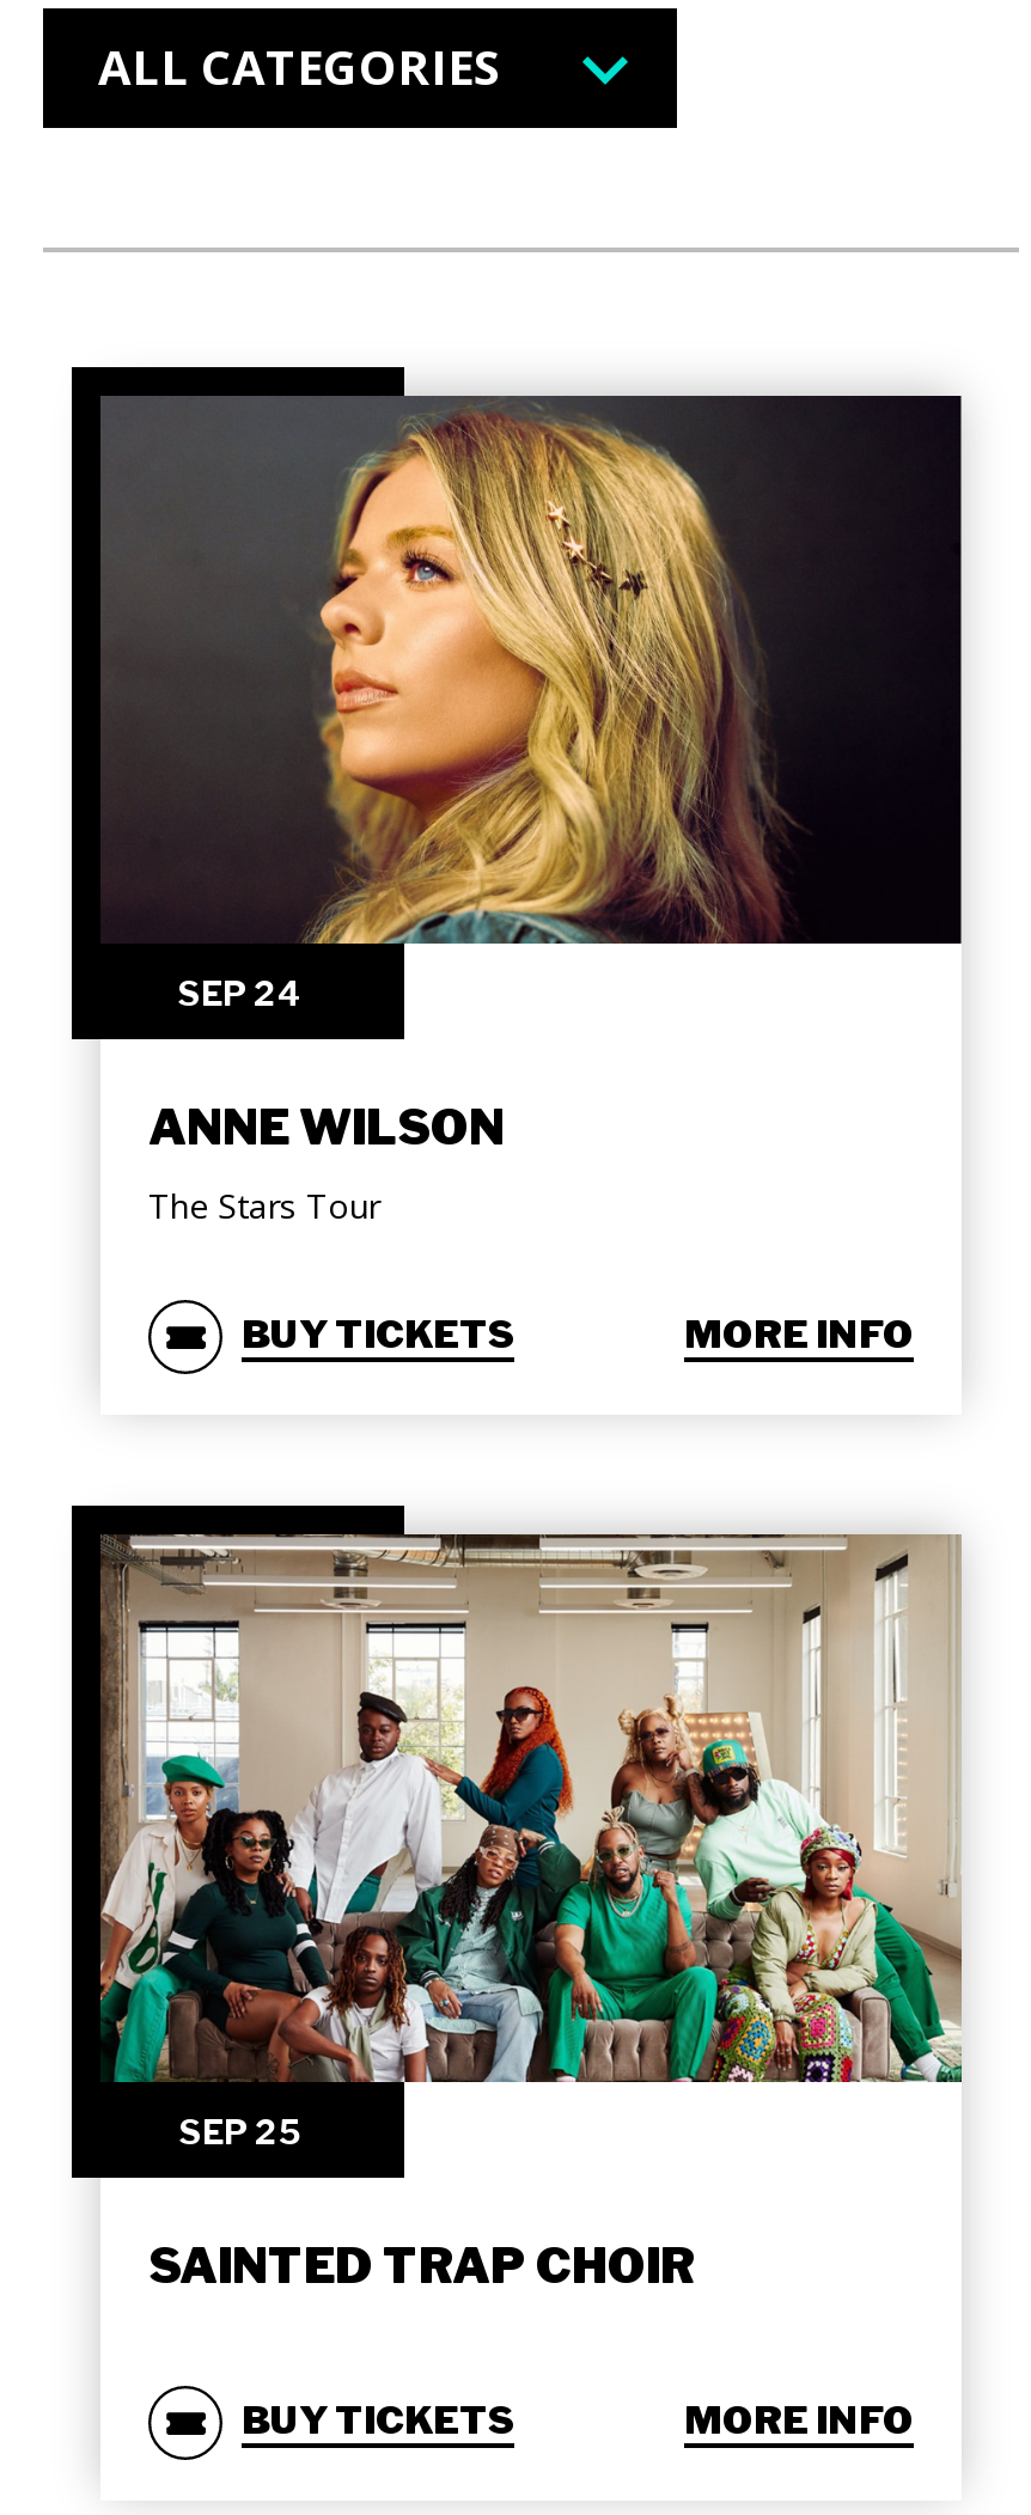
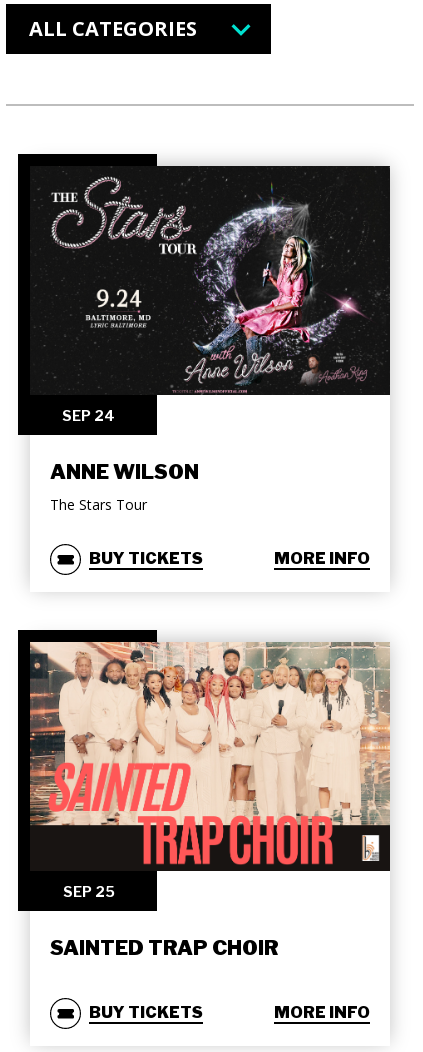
- [image]
+ [image]

- [image]
+ [image]
